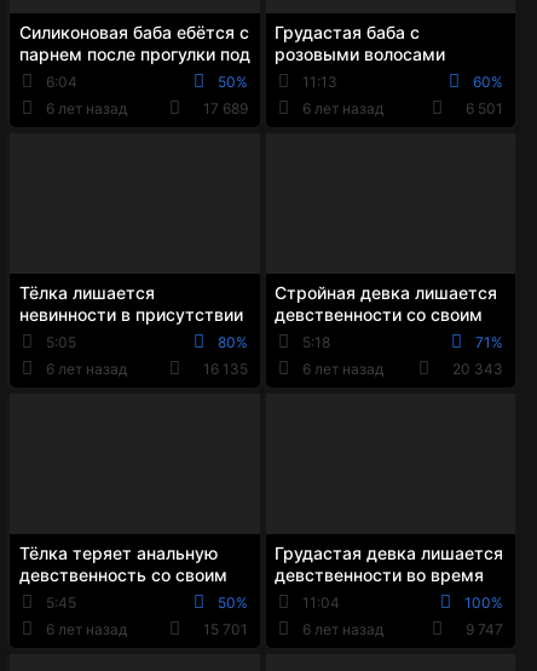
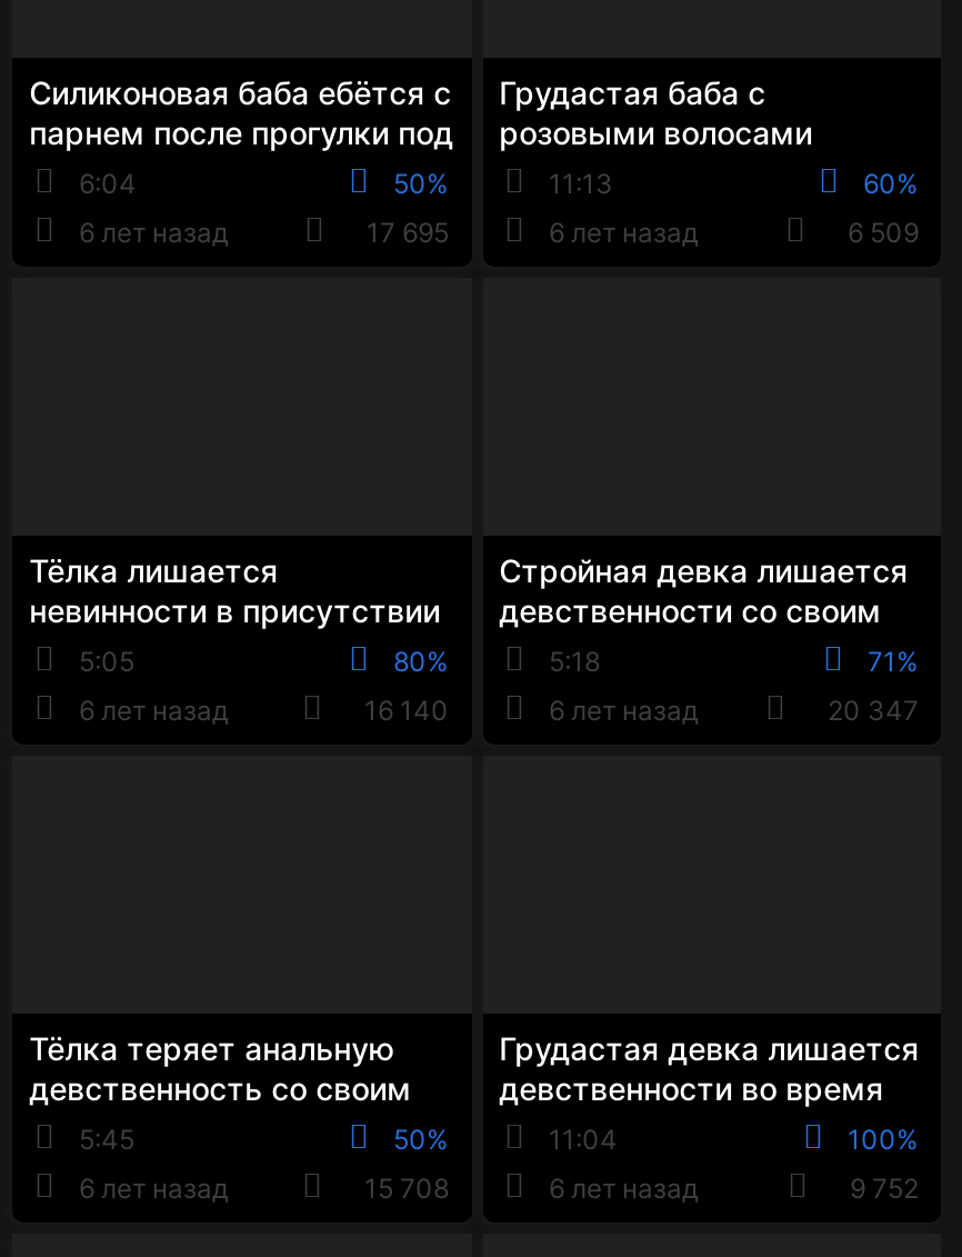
- 17 689
+ 17 695

- 6 501
+ 6 509

- 16 135
+ 16 140

- 20 343
+ 20 347

- 15 701
+ 15 708

- 9 747
+ 9 752
